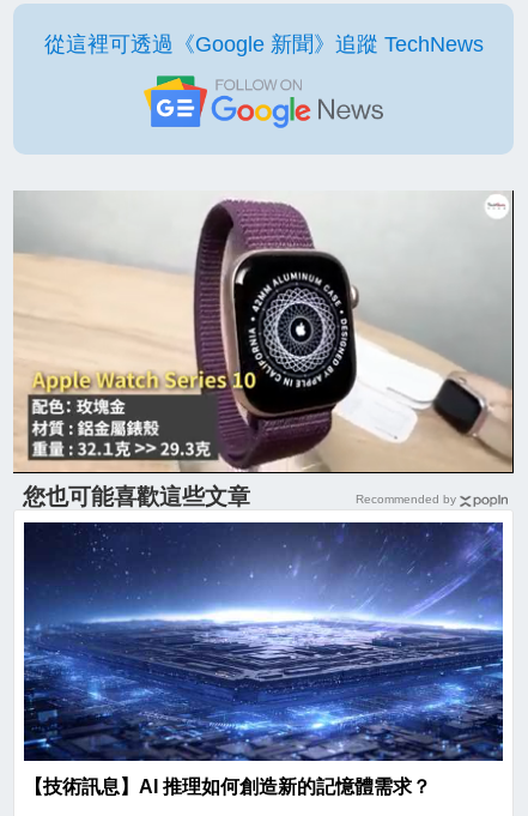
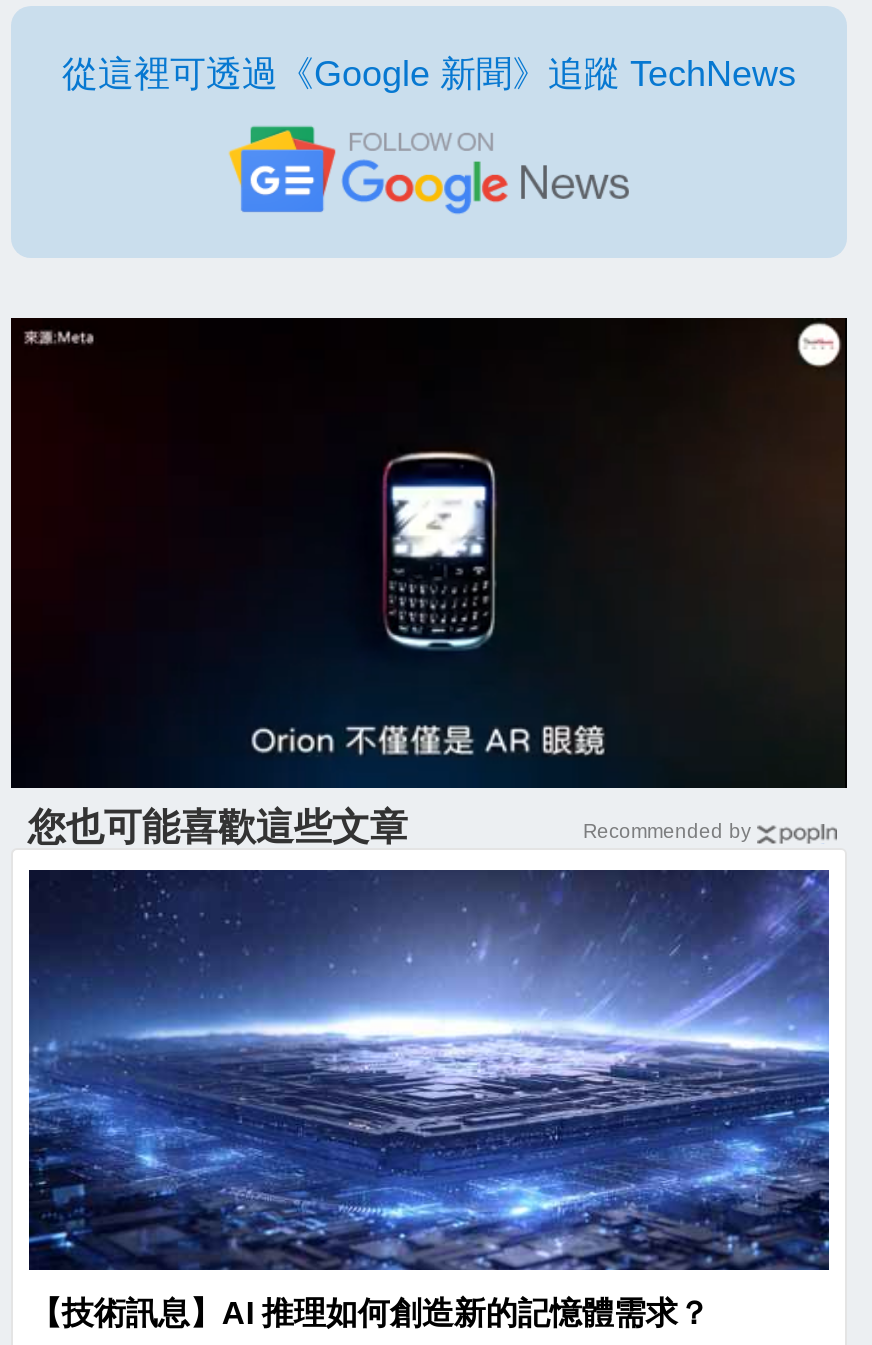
- [image]
+ [image]
